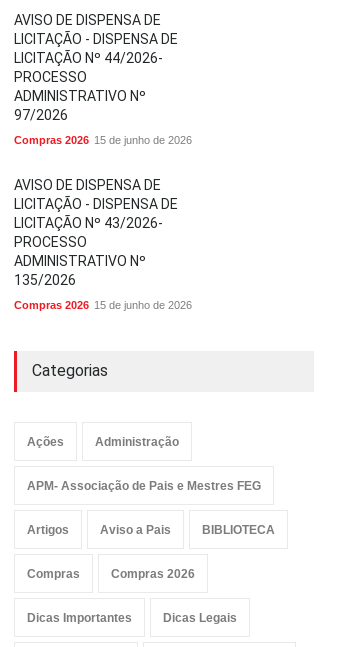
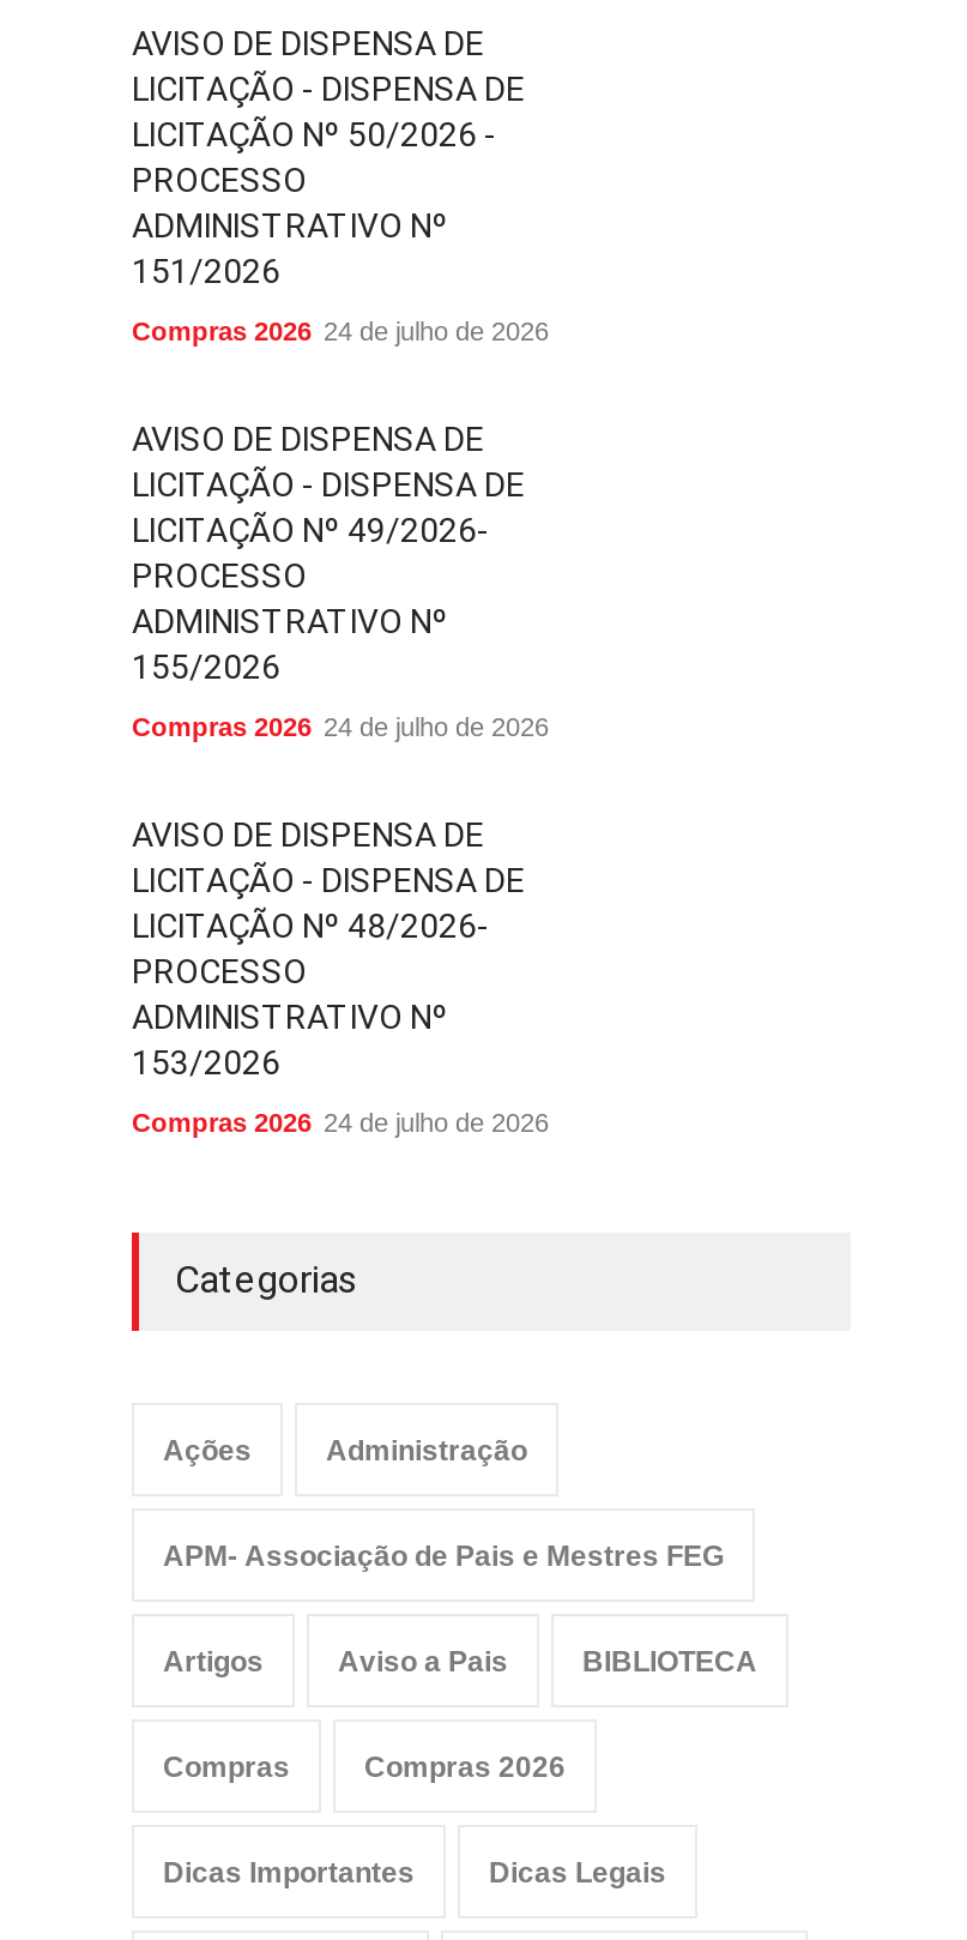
- LICITAÇÃO Nº 44/2026-
+ LICITAÇÃO Nº 50/2026 -

- 97/2026
+ 151/2026

- Compras 2026 15 de junho de 2026
+ Compras 2026 24 de julho de 2026

- LICITAÇÃO Nº 43/2026-
+ LICITAÇÃO Nº 49/2026-

- 135/2026
- Compras 2026 15 de junho de 2026
+ 155/2026
+ Compras 2026 24 de julho de 2026
+ AVISO DE DISPENSA DE
+ LICITAÇÃO - DISPENSA DE
+ LICITAÇÃO Nº 48/2026-
+ PROCESSO
+ ADMINISTRATIVO Nº
+ 153/2026
+ Compras 2026 24 de julho de 2026
